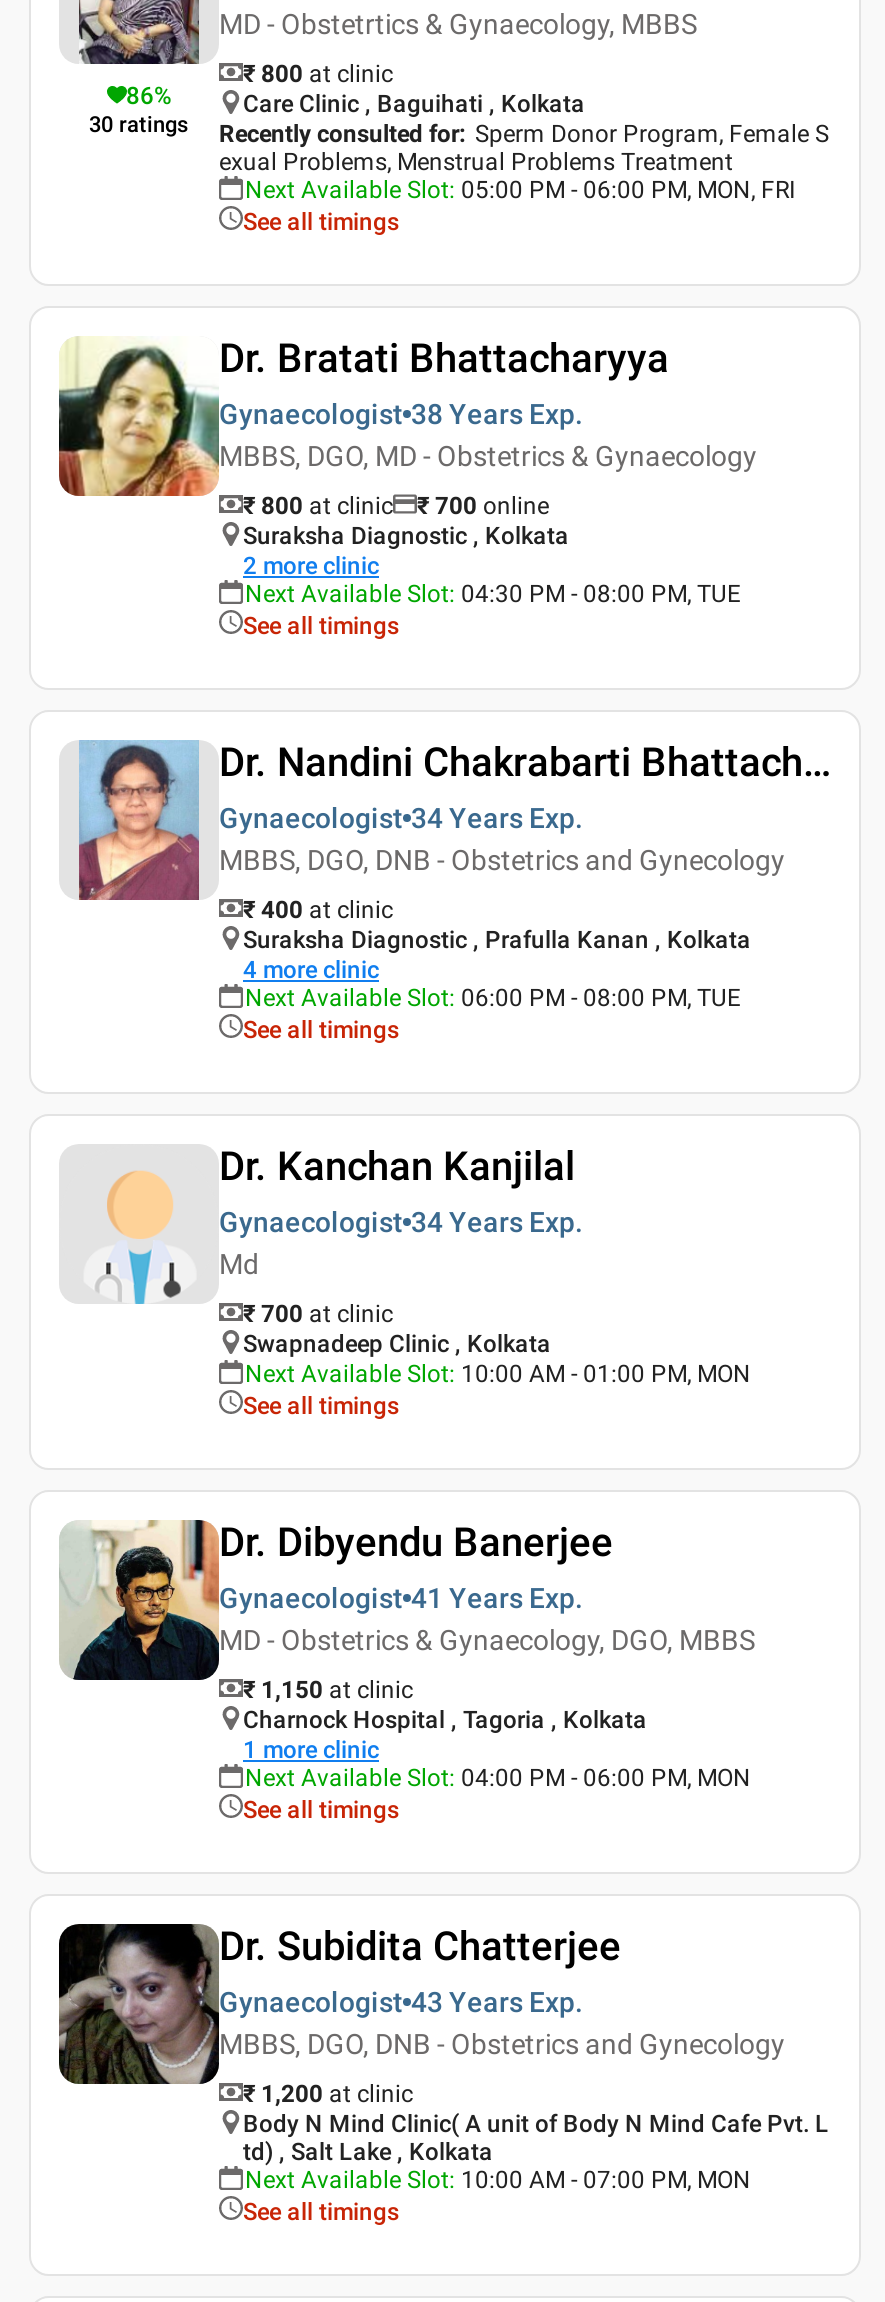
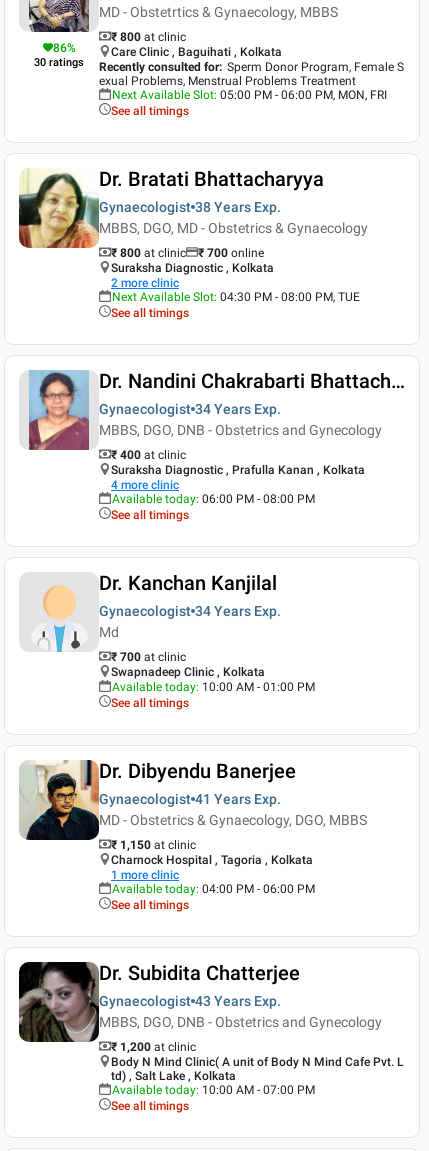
- Next Available Slot: 06:00 PM - 08:00 PM, TUE
+ Available today: 06:00 PM - 08:00 PM

- Next Available Slot: 10:00 AM - 01:00 PM, MON
+ Available today: 10:00 AM - 01:00 PM

- Next Available Slot: 04:00 PM - 06:00 PM, MON
+ Available today: 04:00 PM - 06:00 PM

- Next Available Slot: 10:00 AM - 07:00 PM, MON
+ Available today: 10:00 AM - 07:00 PM
